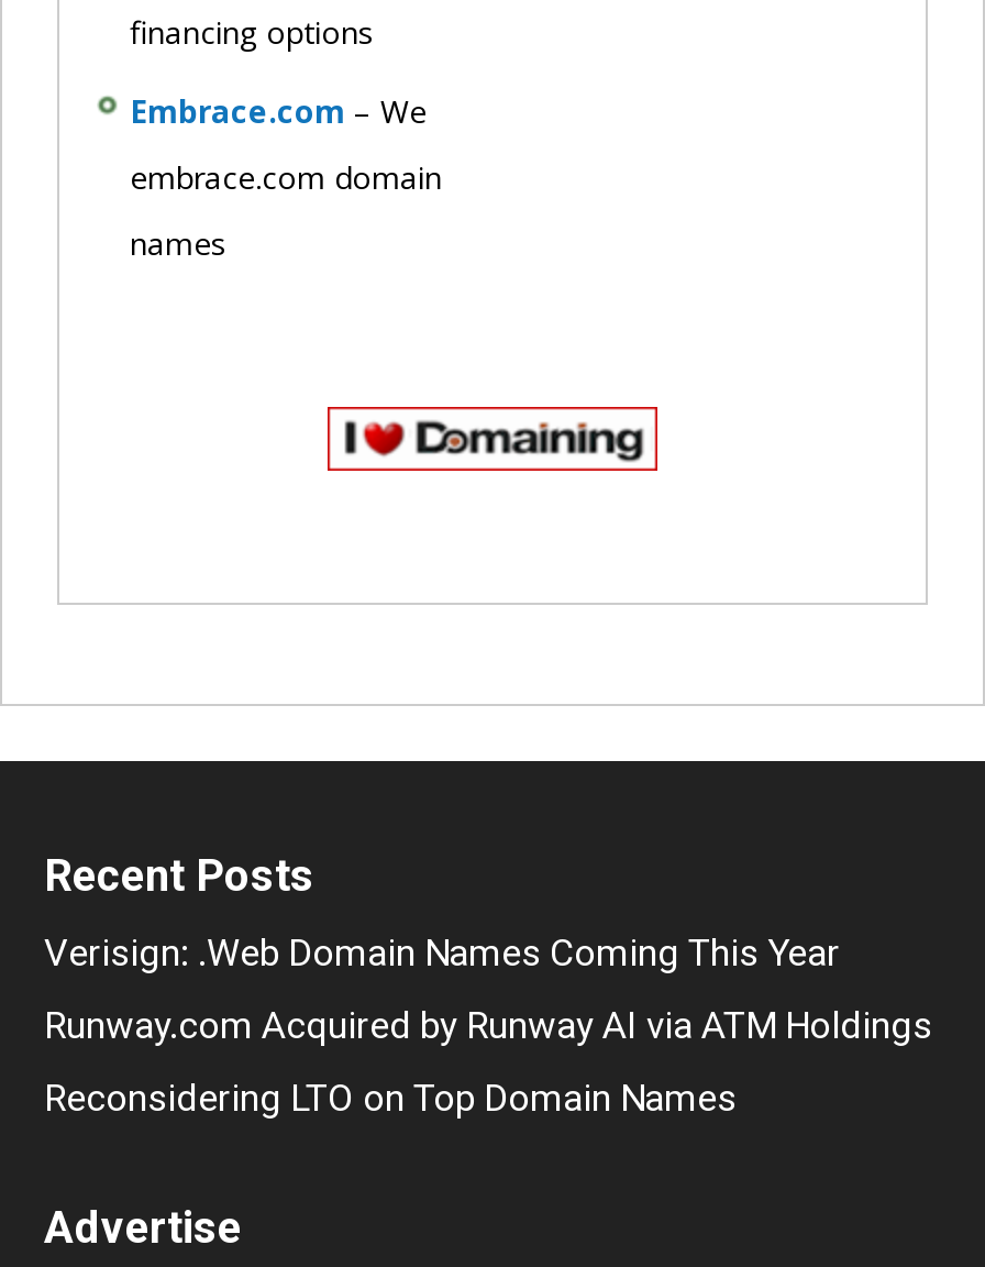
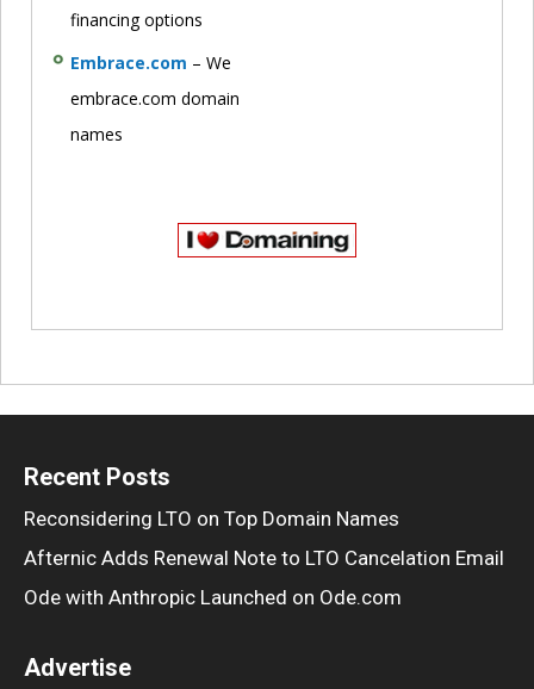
- Verisign: .Web Domain Names Coming This Year
- Runway.com Acquired by Runway AI via ATM Holdings

moved up: Reconsidering LTO on Top Domain Names

+ Afternic Adds Renewal Note to LTO Cancelation Email
+ Ode with Anthropic Launched on Ode.com
